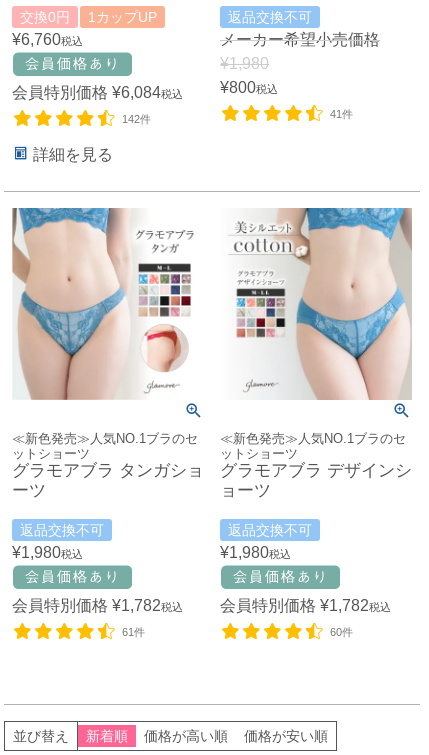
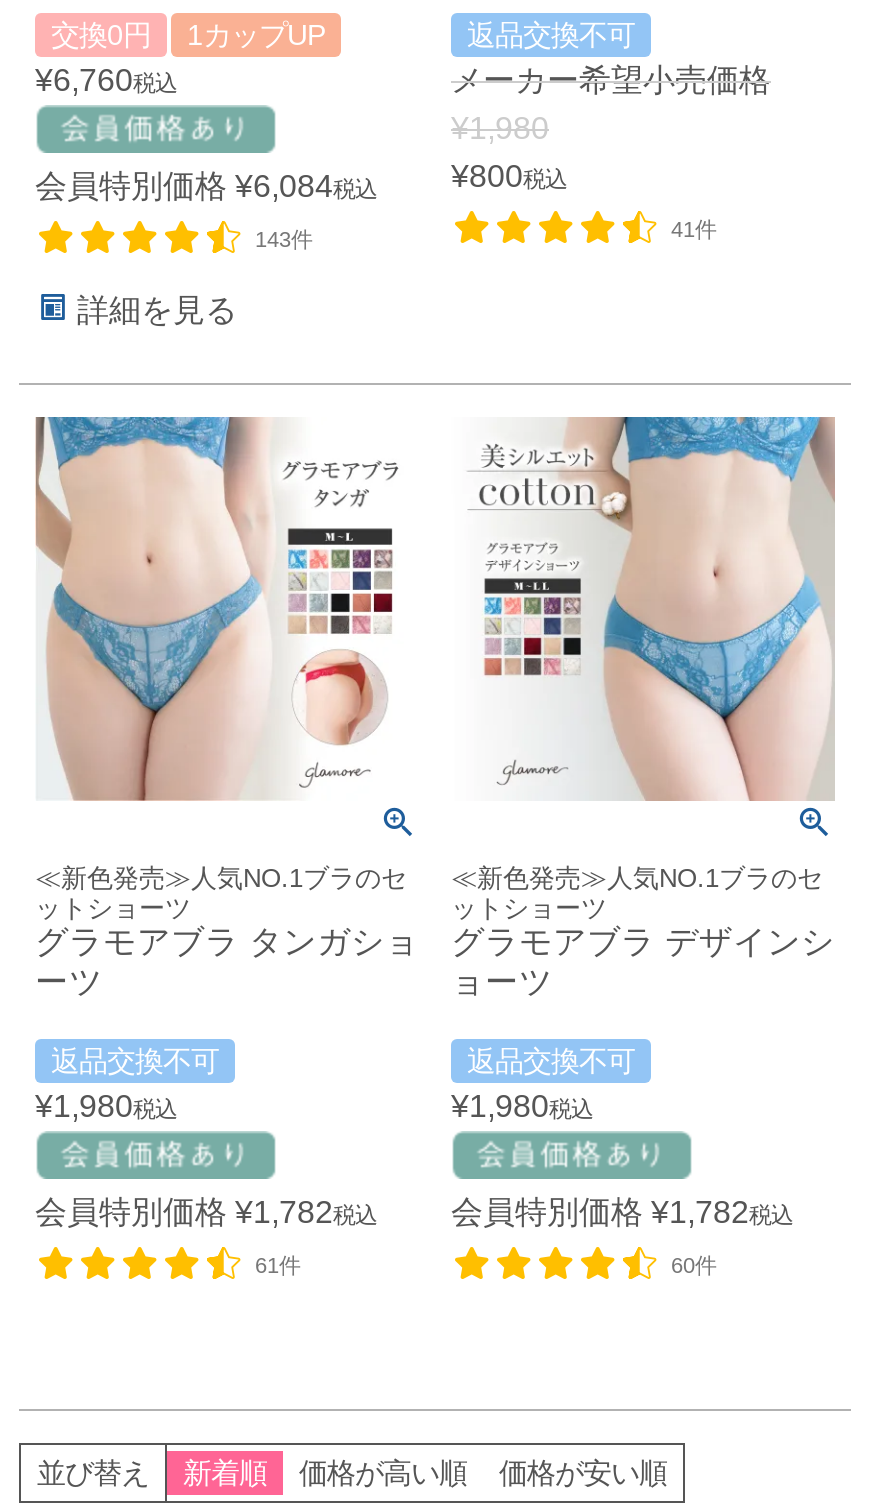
- 142件
+ 143件
